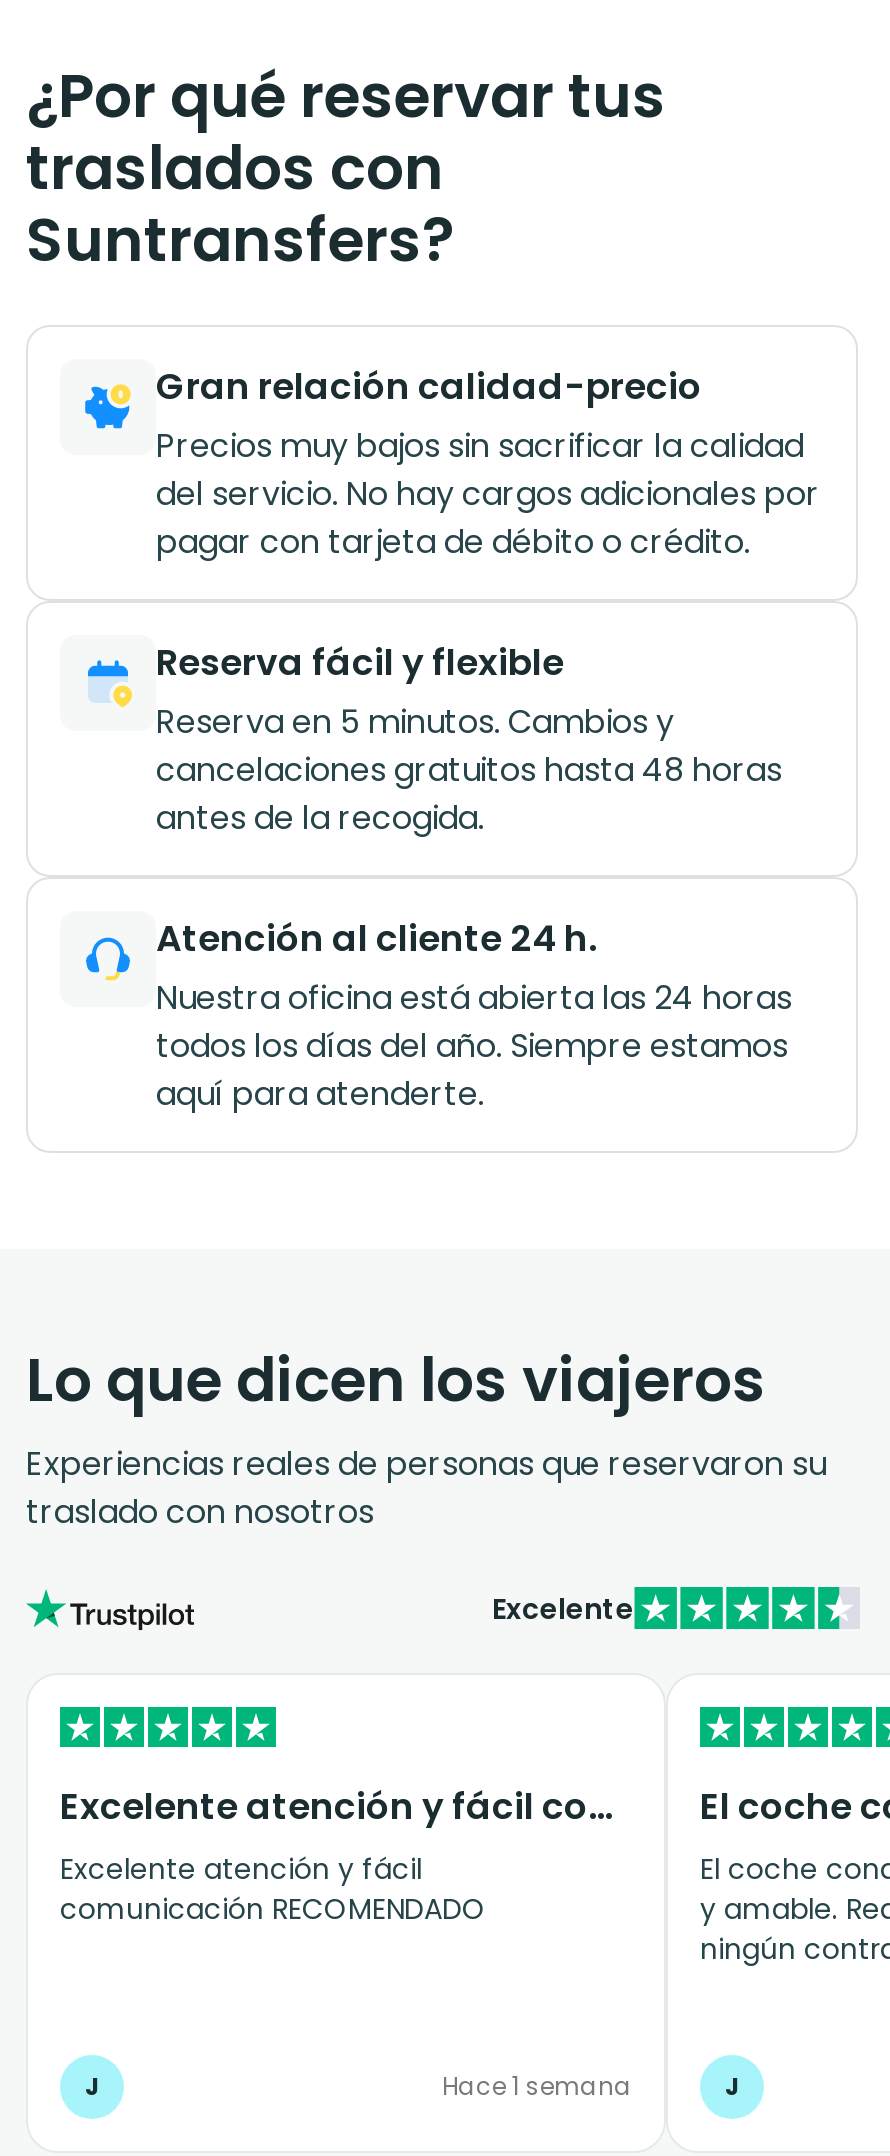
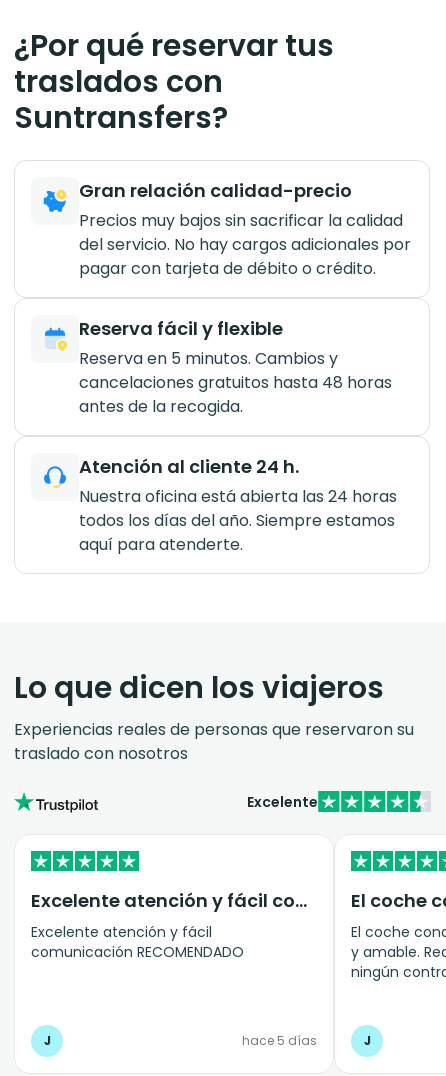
- Hace 1 semana
+ hace 5 días
